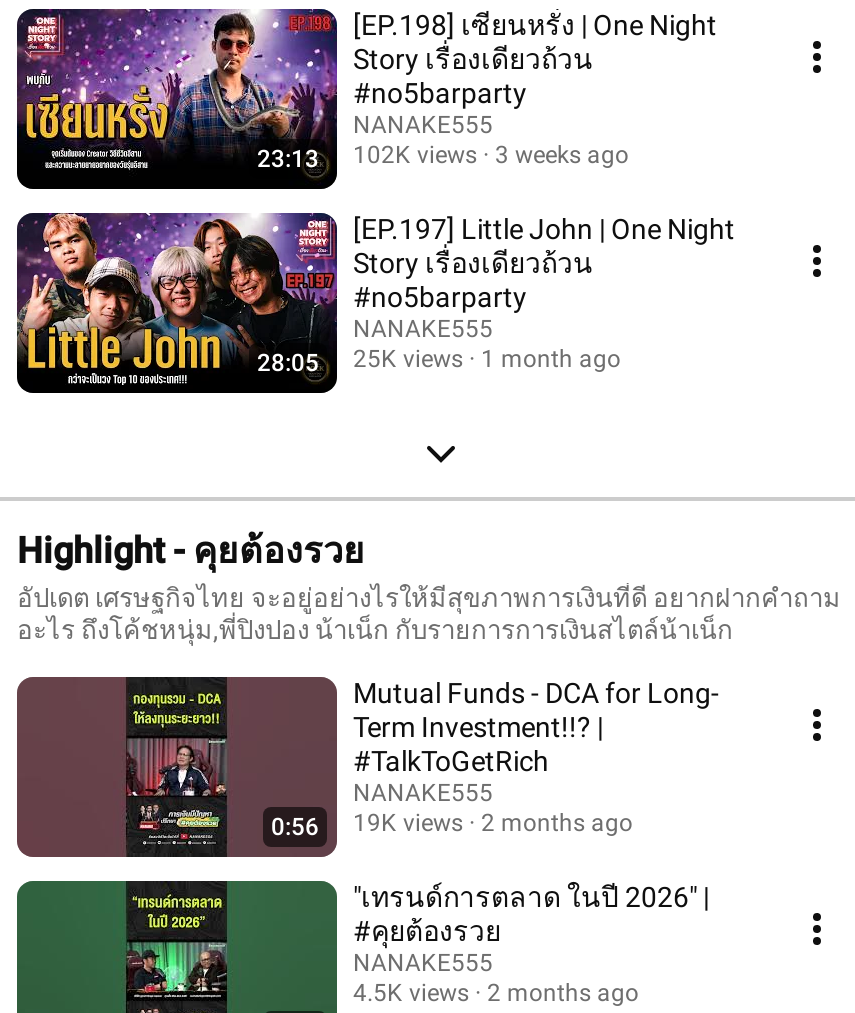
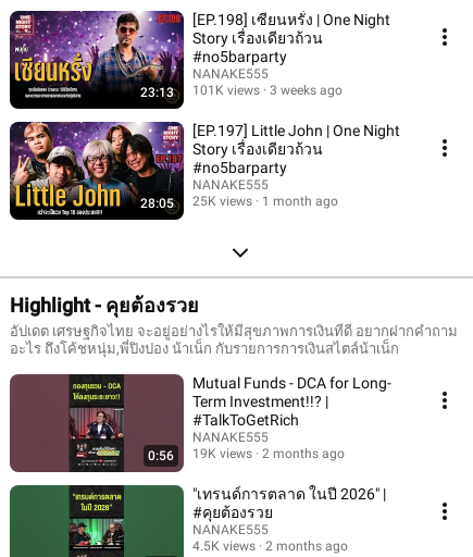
- 23:13 102K views 3 weeks ago
+ 23:13 101K views 3 weeks ago
